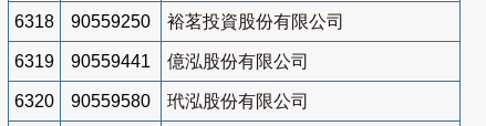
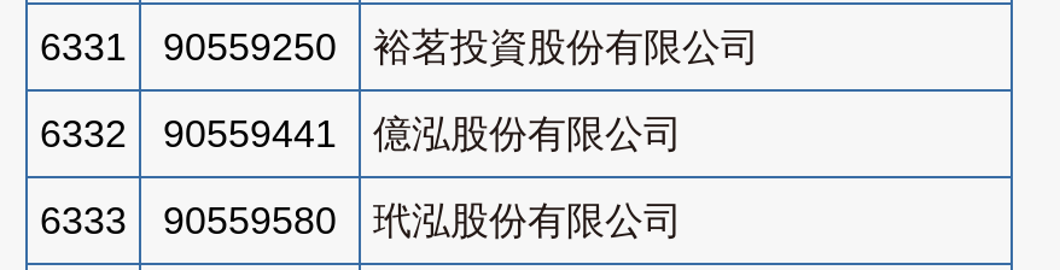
- 6318 90559250 裕茗投資股份有限公司
+ 6331 90559250 裕茗投資股份有限公司

- 6319 90559441 億泓股份有限公司
+ 6332 90559441 億泓股份有限公司

- 6320 90559580 玳泓股份有限公司
+ 6333 90559580 玳泓股份有限公司
